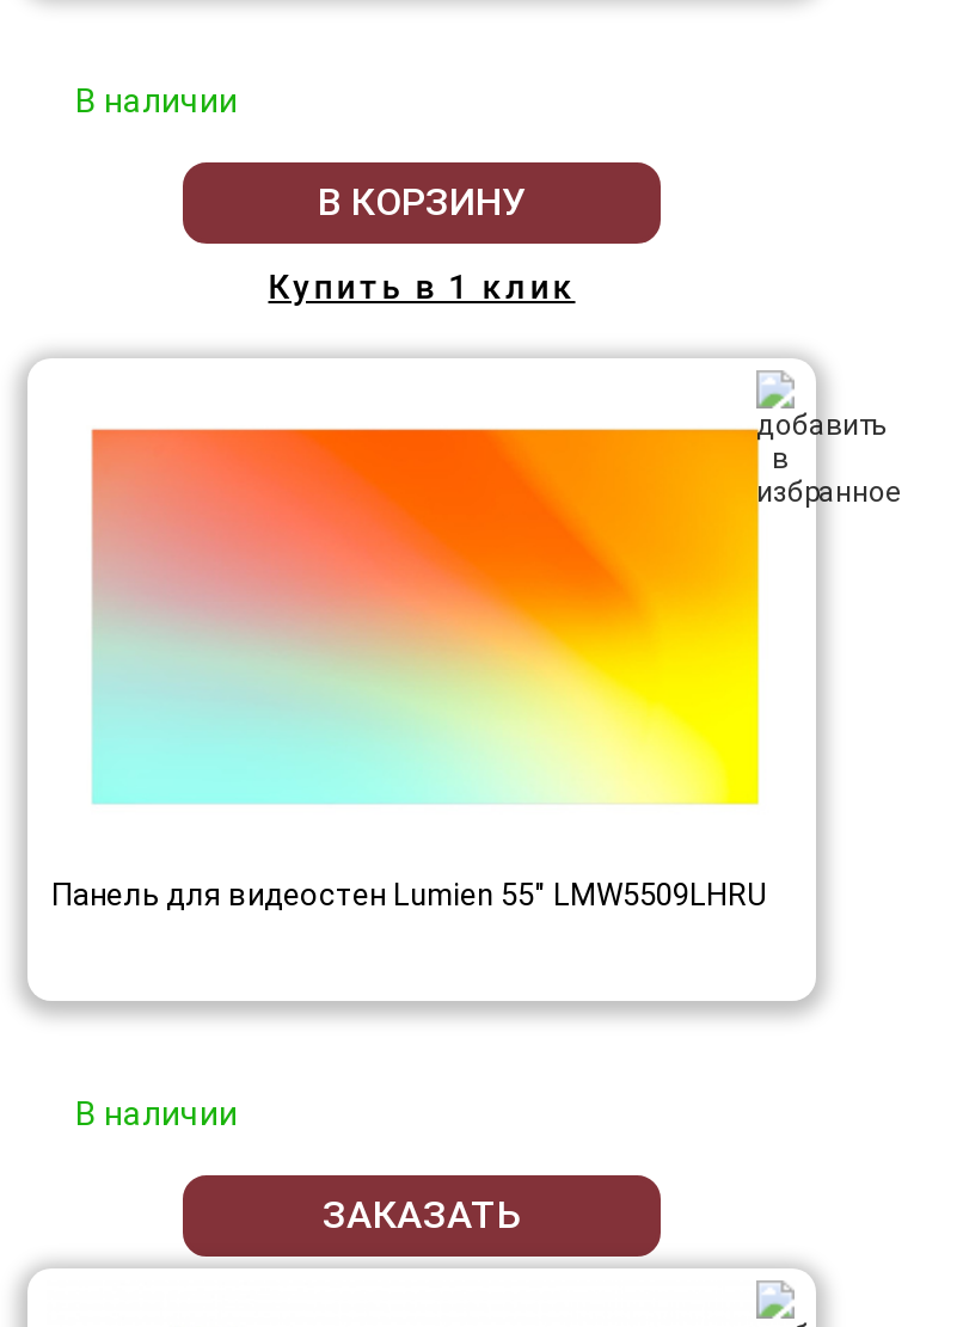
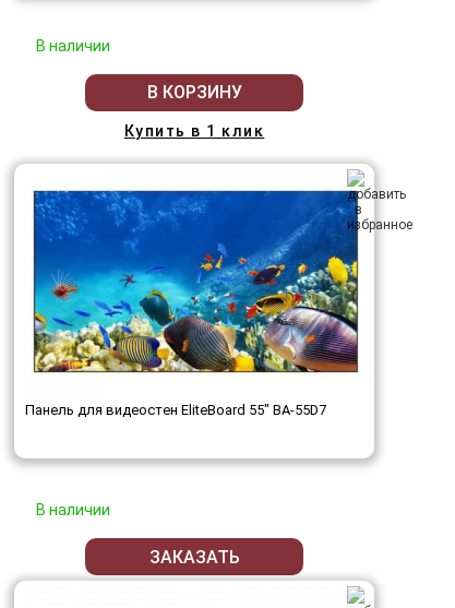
- [image]
- Панель для видеостен Lumien 55" LMW5509LHRU
+ [image]
+ Панель для видеостен EliteBoard 55" BA-55D7
